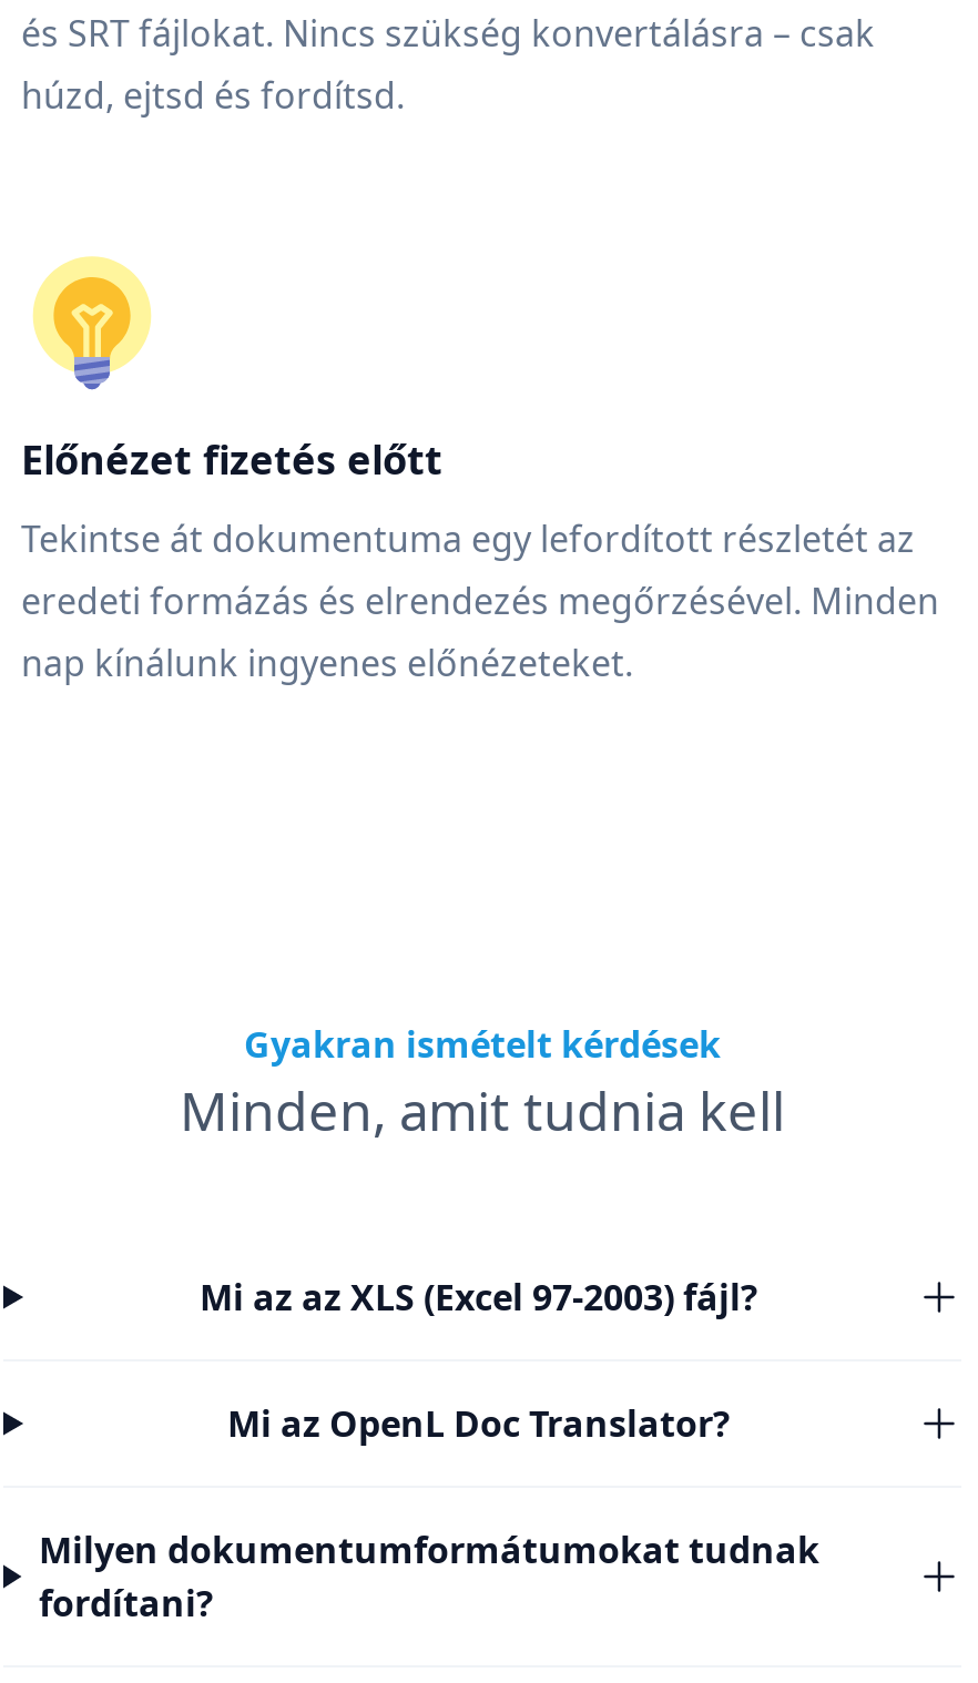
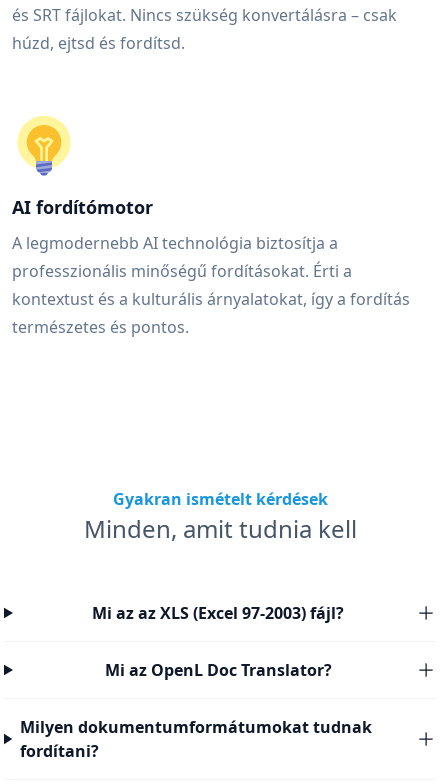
- Előnézet fizetés előtt
+ AI fordítómotor

- Tekintse át dokumentuma egy lefordított részletét az
- eredeti formázás és elrendezés megőrzésével. Minden
- nap kínálunk ingyenes előnézeteket.
+ A legmodernebb AI technológia biztosítja a
+ professzionális minőségű fordításokat. Érti a
+ kontextust és a kulturális árnyalatokat, így a fordítás
+ természetes és pontos.
